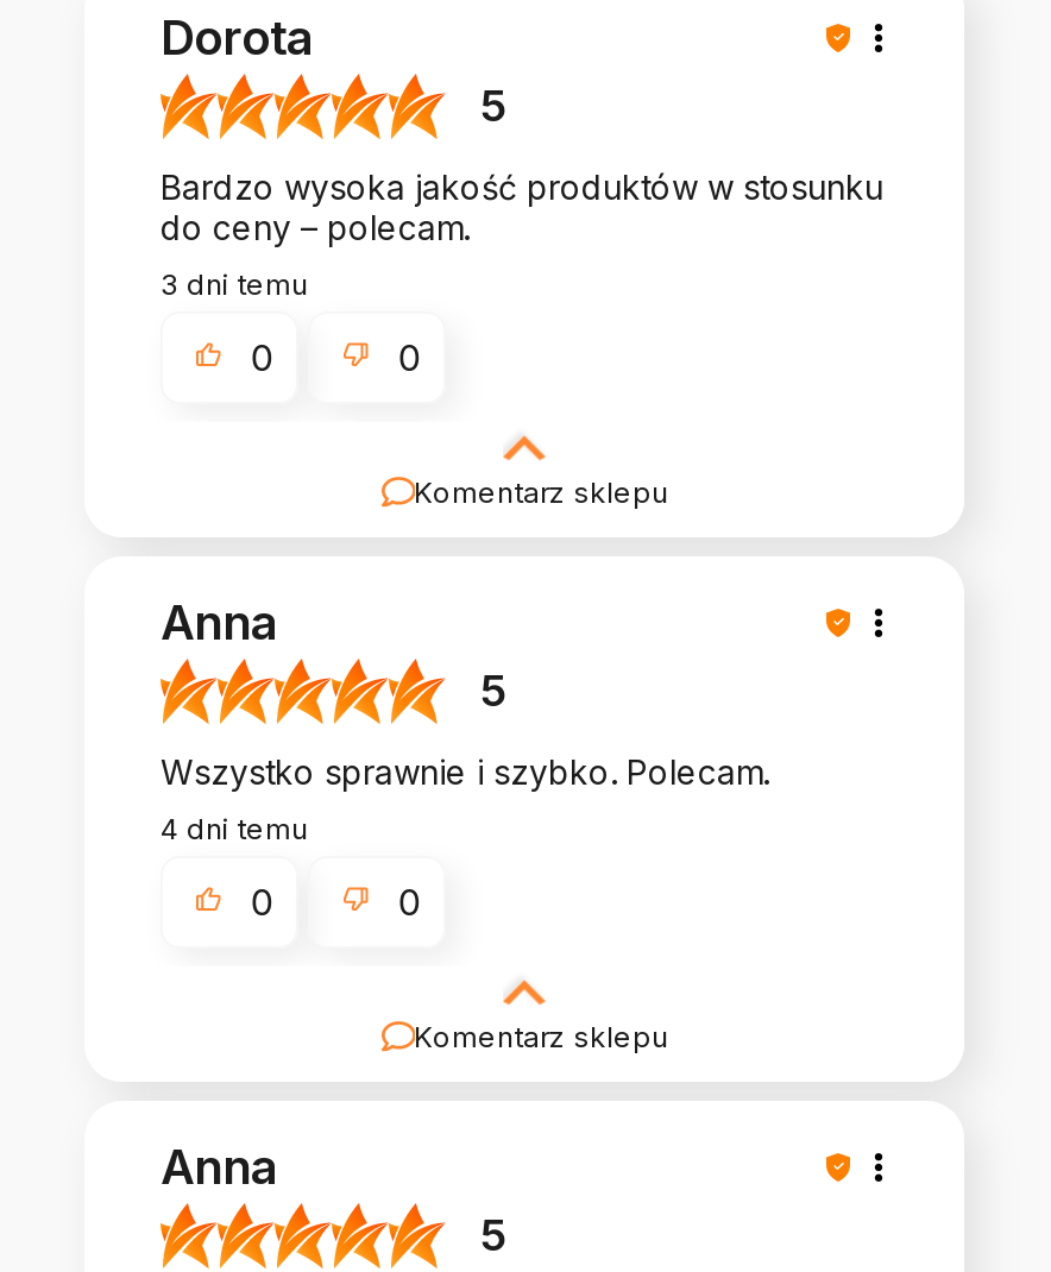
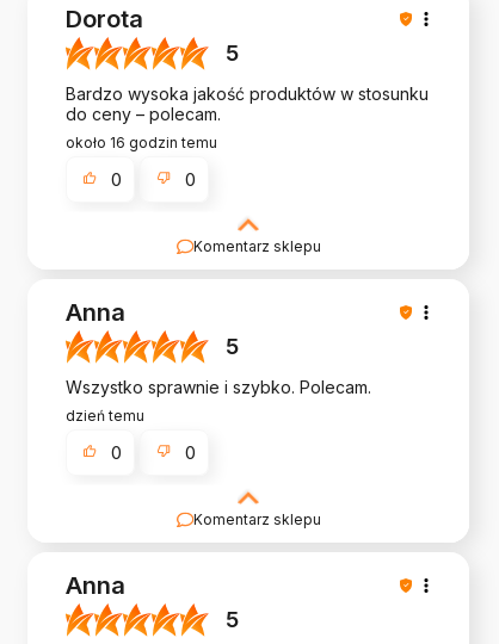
- 3 dni temu
+ około 16 godzin temu

- 4 dni temu
+ dzień temu
